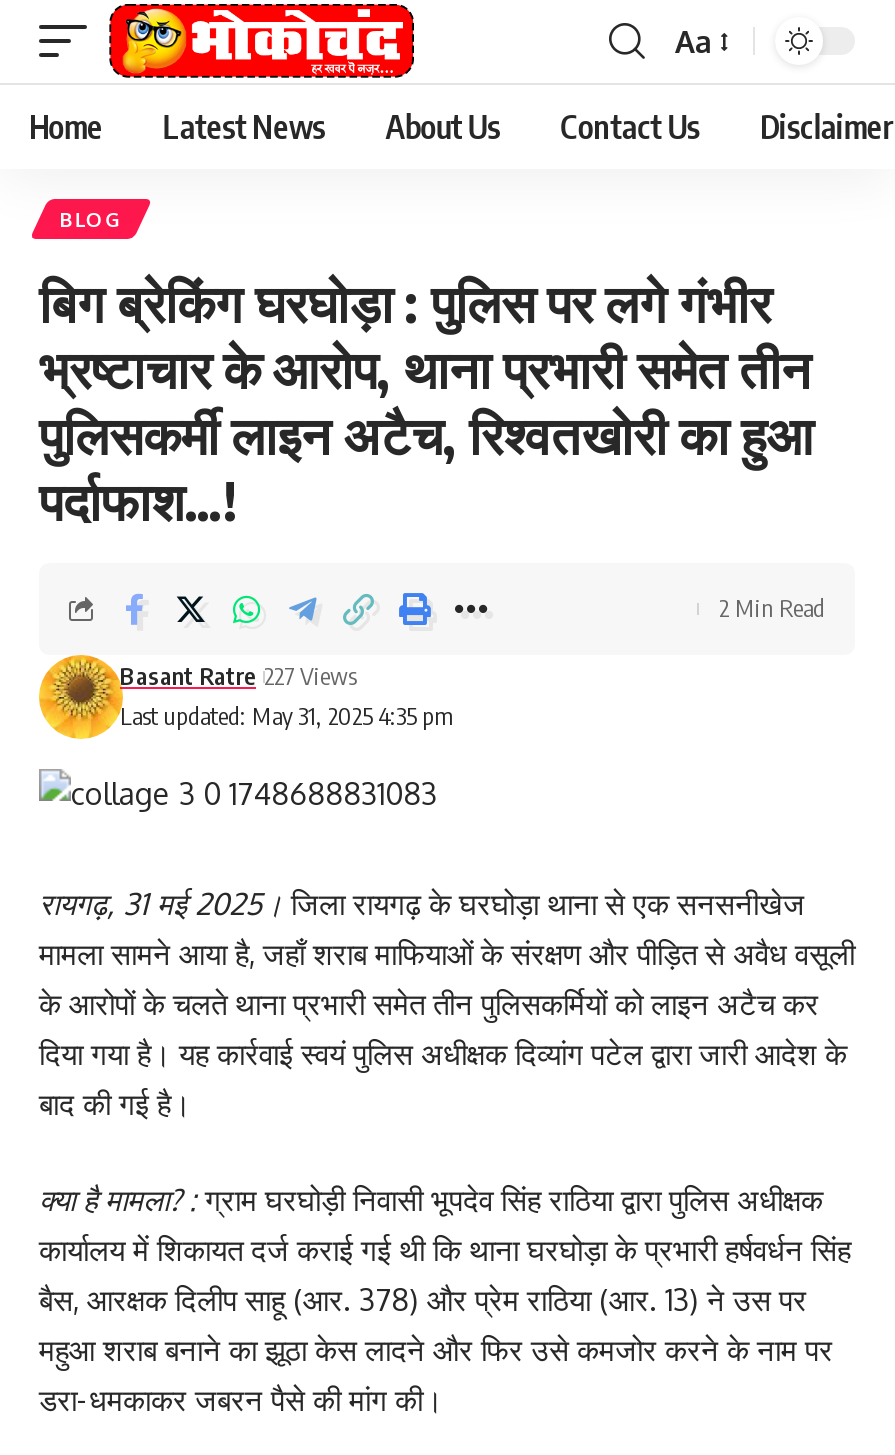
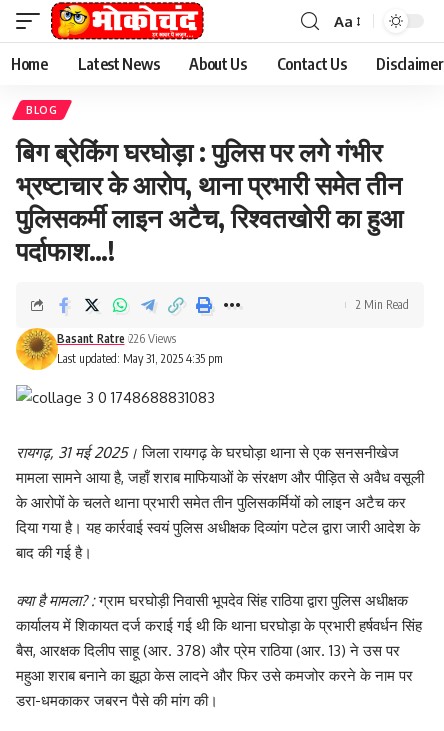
- Basant Ratre 227 Views
+ Basant Ratre 226 Views
